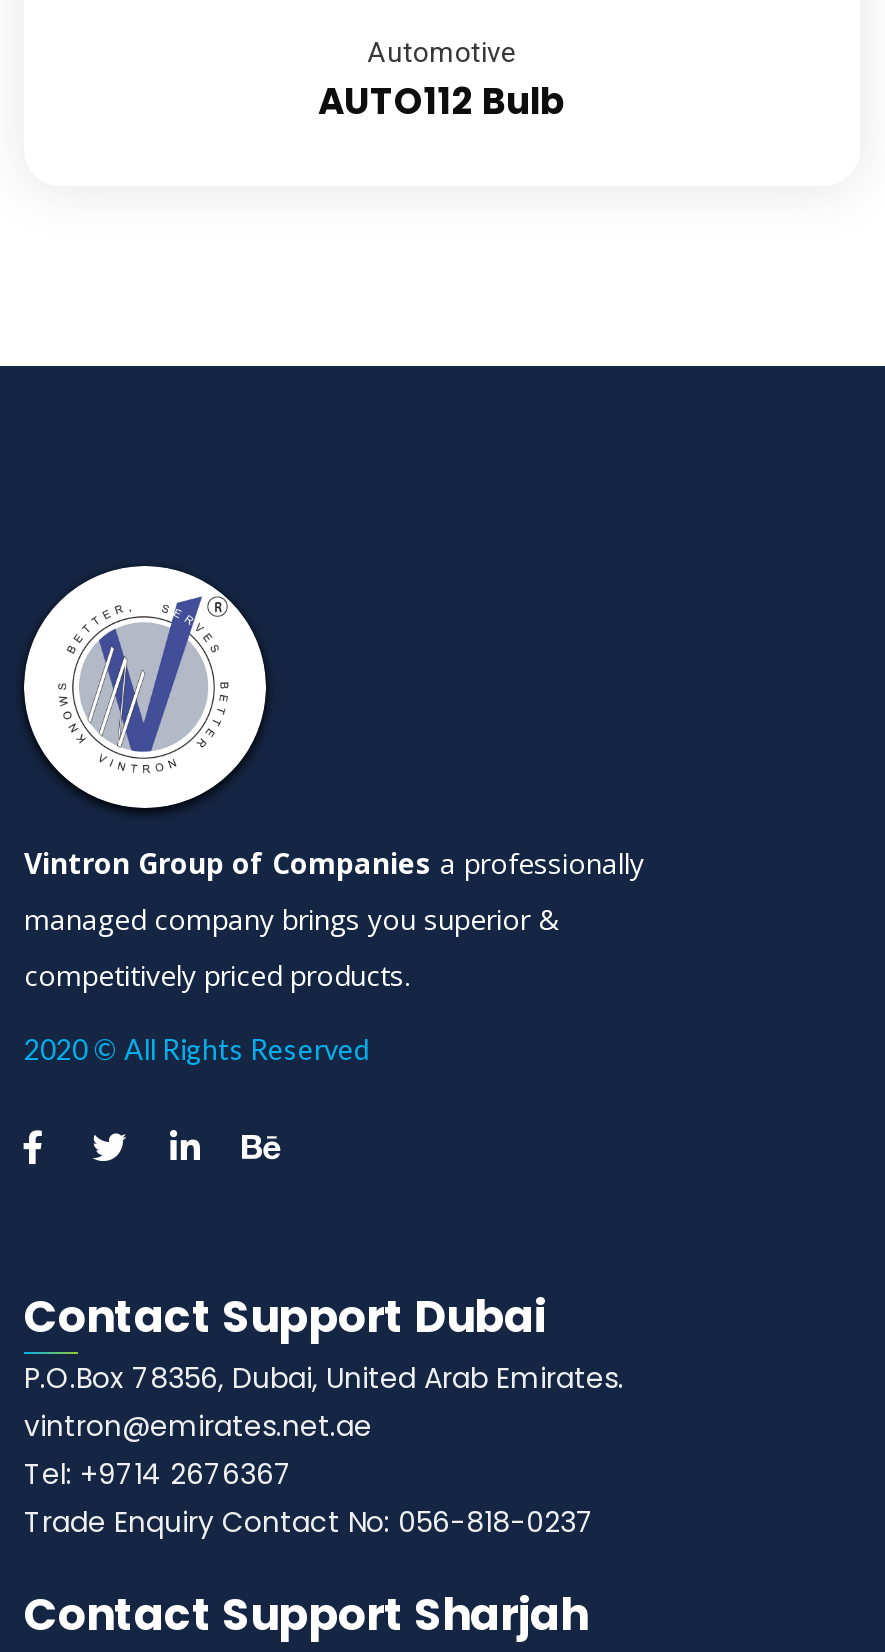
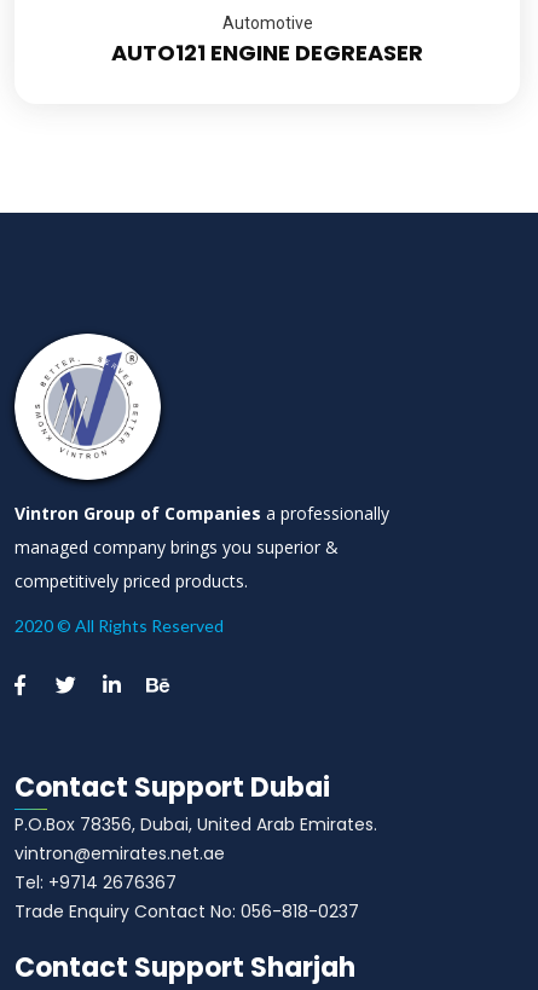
- AUTO112 Bulb
+ AUTO121 ENGINE DEGREASER
